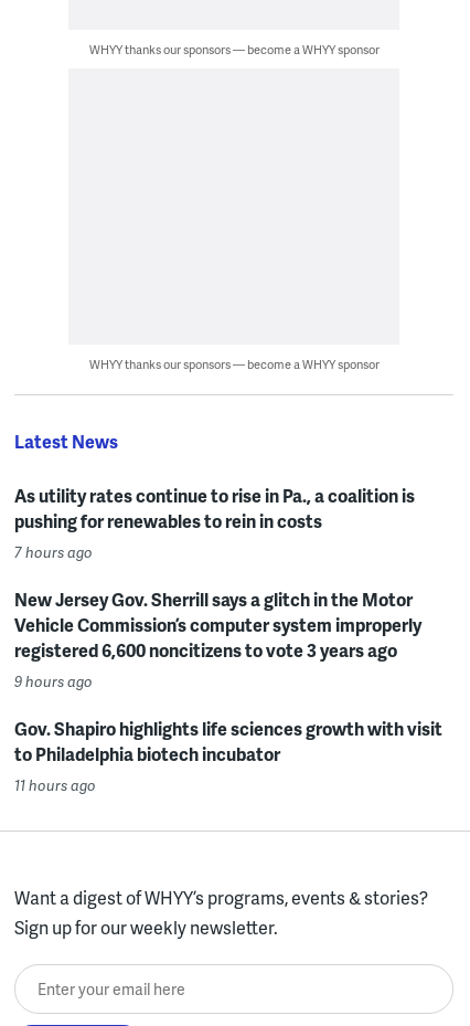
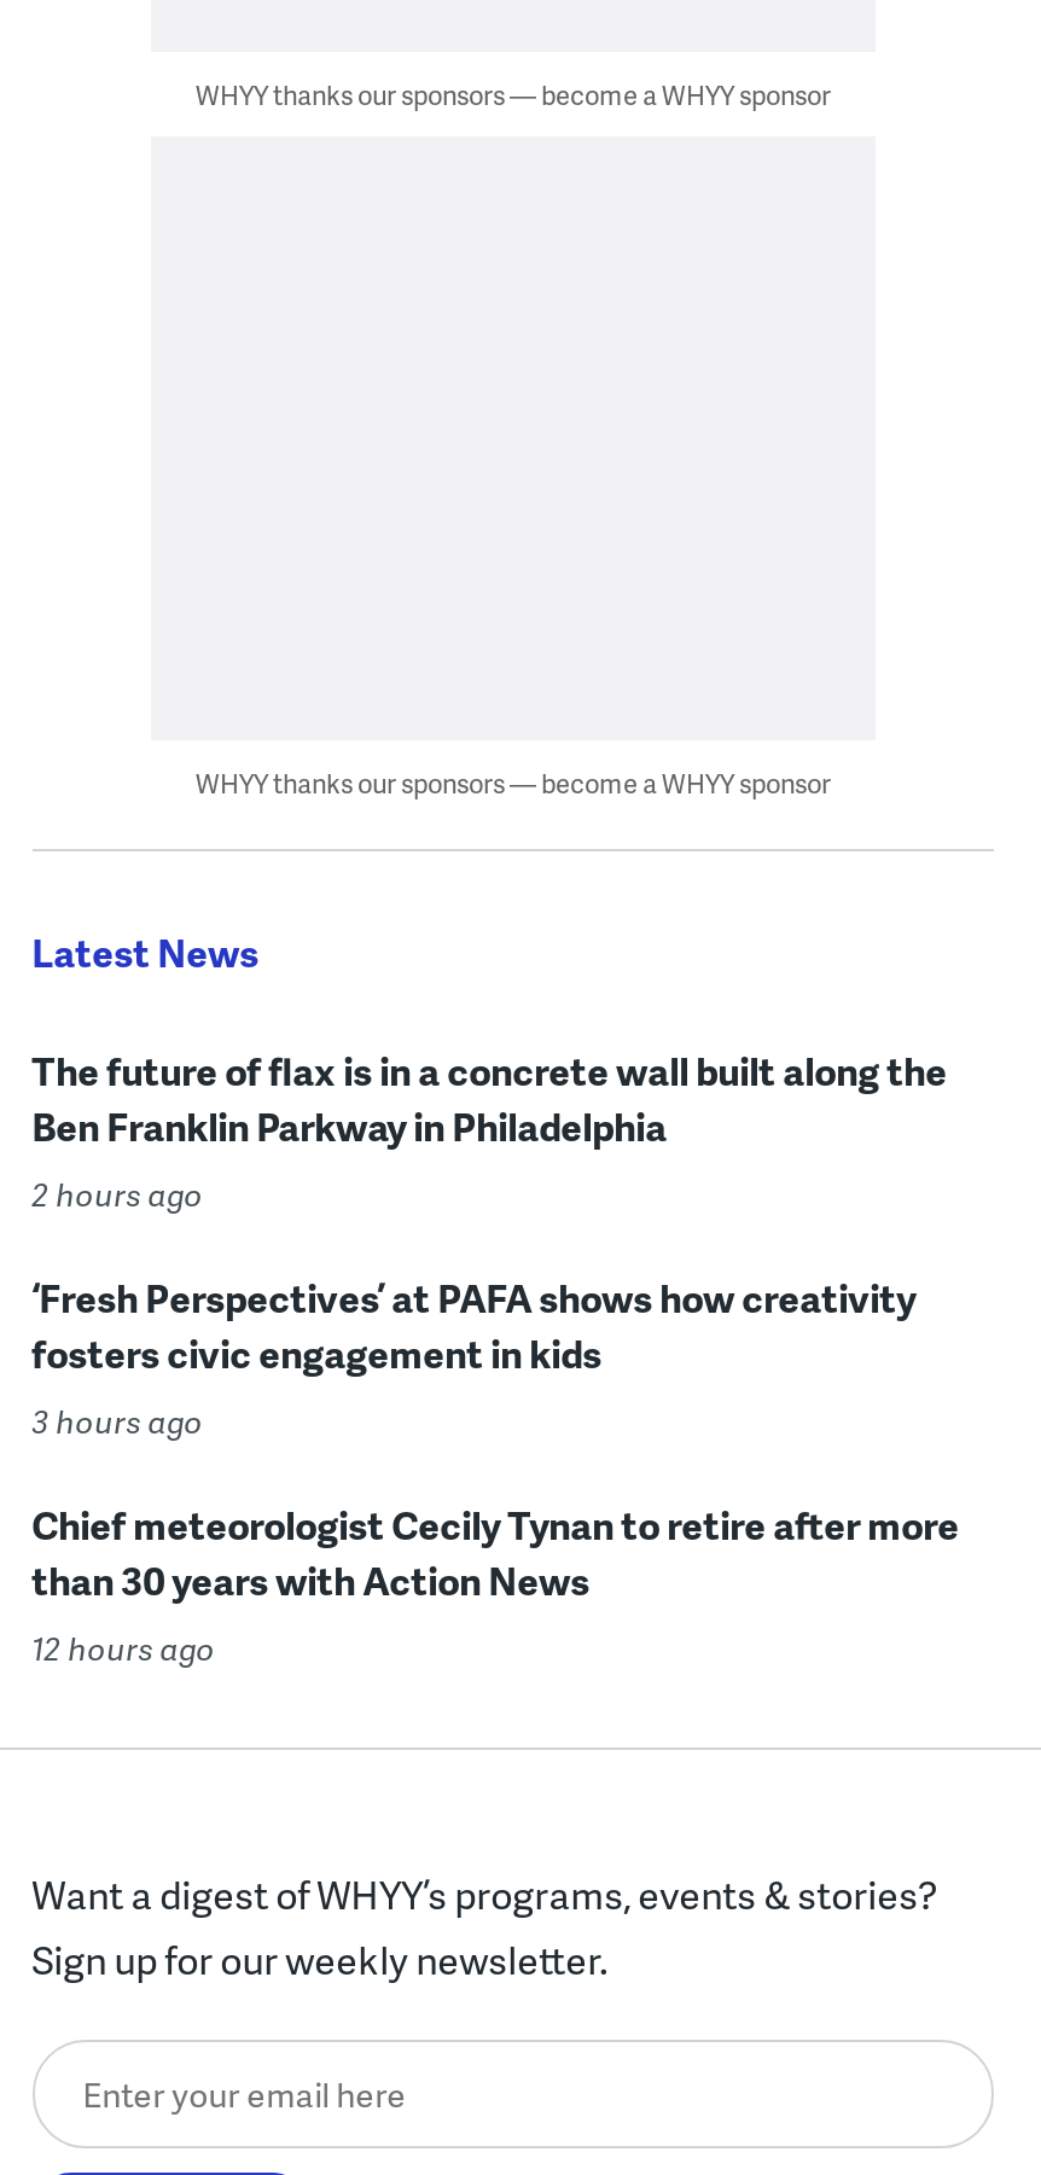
- As utility rates continue to rise in Pa., a coalition is
- pushing for renewables to rein in costs
- 7 hours ago
+ The future of flax is in a concrete wall built along the
+ Ben Franklin Parkway in Philadelphia
+ 2 hours ago

- New Jersey Gov. Sherrill says a glitch in the Motor
- Vehicle Commission’s computer system improperly
- registered 6,600 noncitizens to vote 3 years ago
- 9 hours ago
+ ‘Fresh Perspectives’ at PAFA shows how creativity
+ fosters civic engagement in kids
+ 3 hours ago

- Gov. Shapiro highlights life sciences growth with visit
- to Philadelphia biotech incubator
- 11 hours ago
+ Chief meteorologist Cecily Tynan to retire after more
+ than 30 years with Action News
+ 12 hours ago
